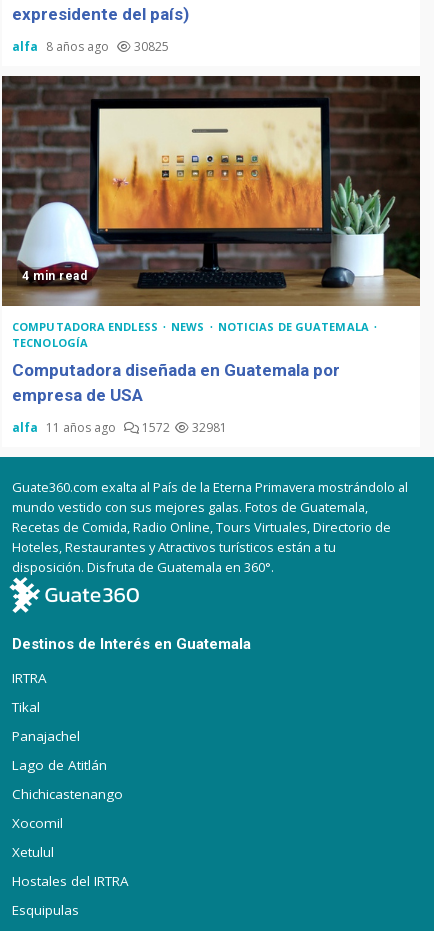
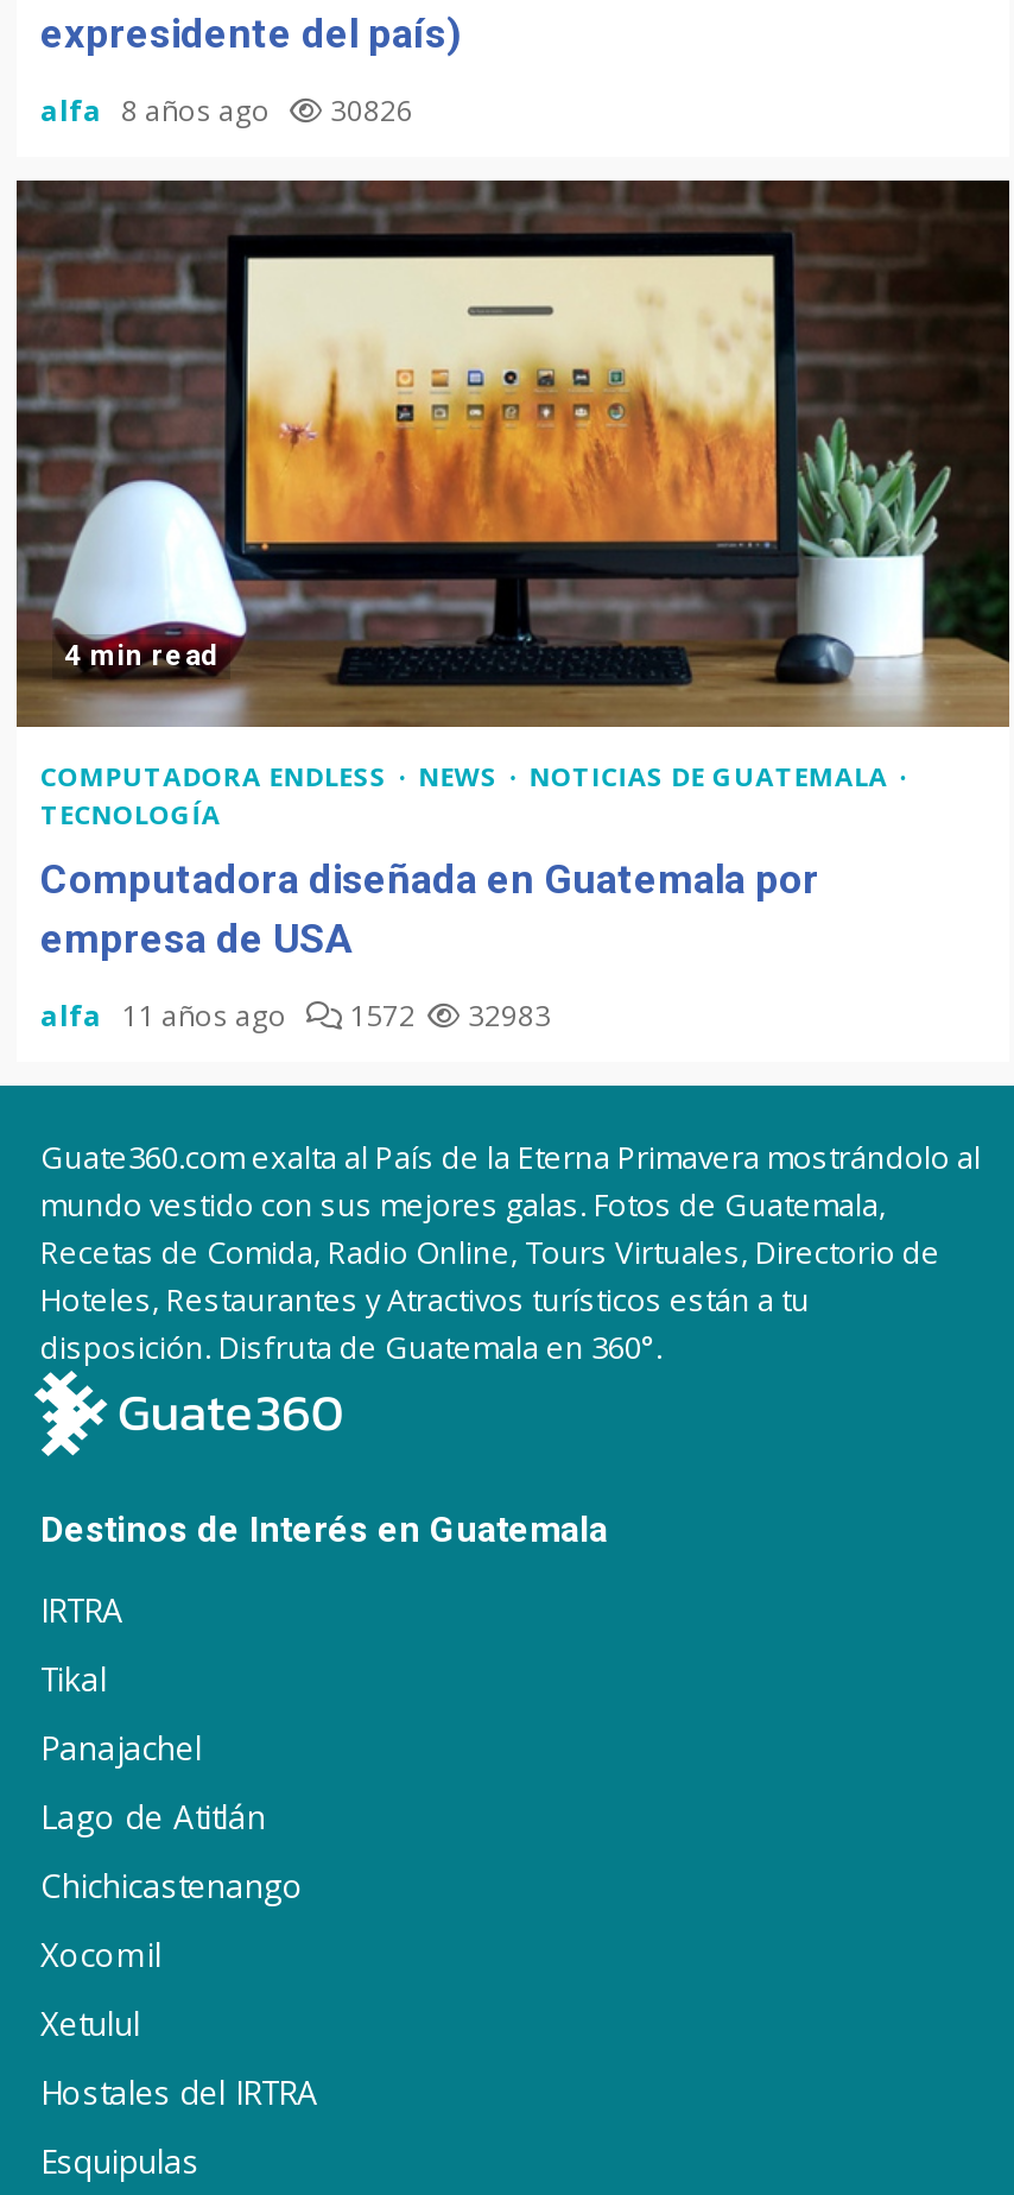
- alfa 8 años ago 30825
+ alfa 8 años ago 30826

- alfa 11 años ago 1572 32981
+ alfa 11 años ago 1572 32983
